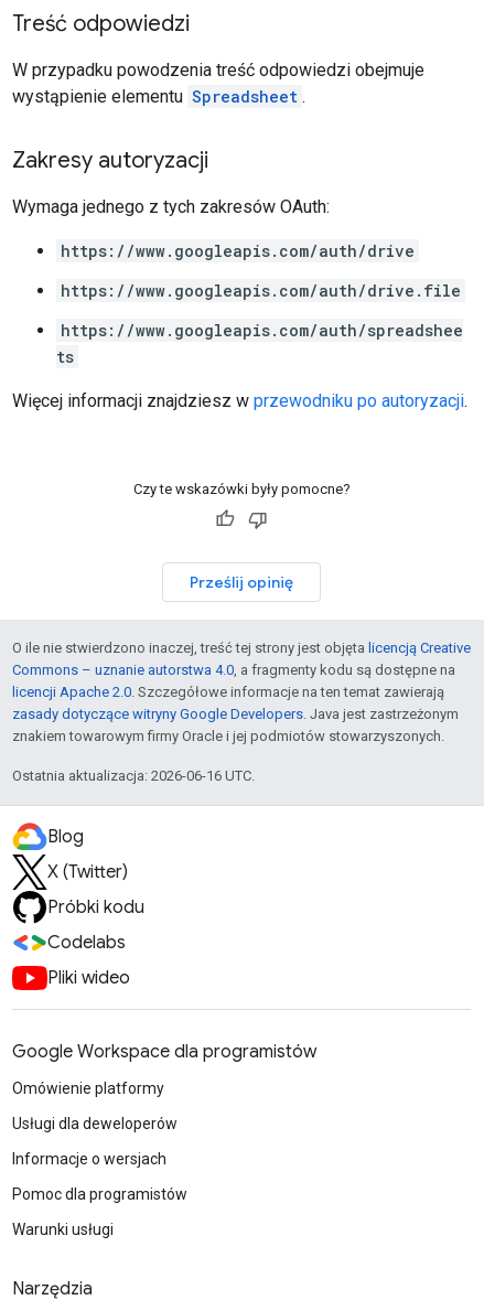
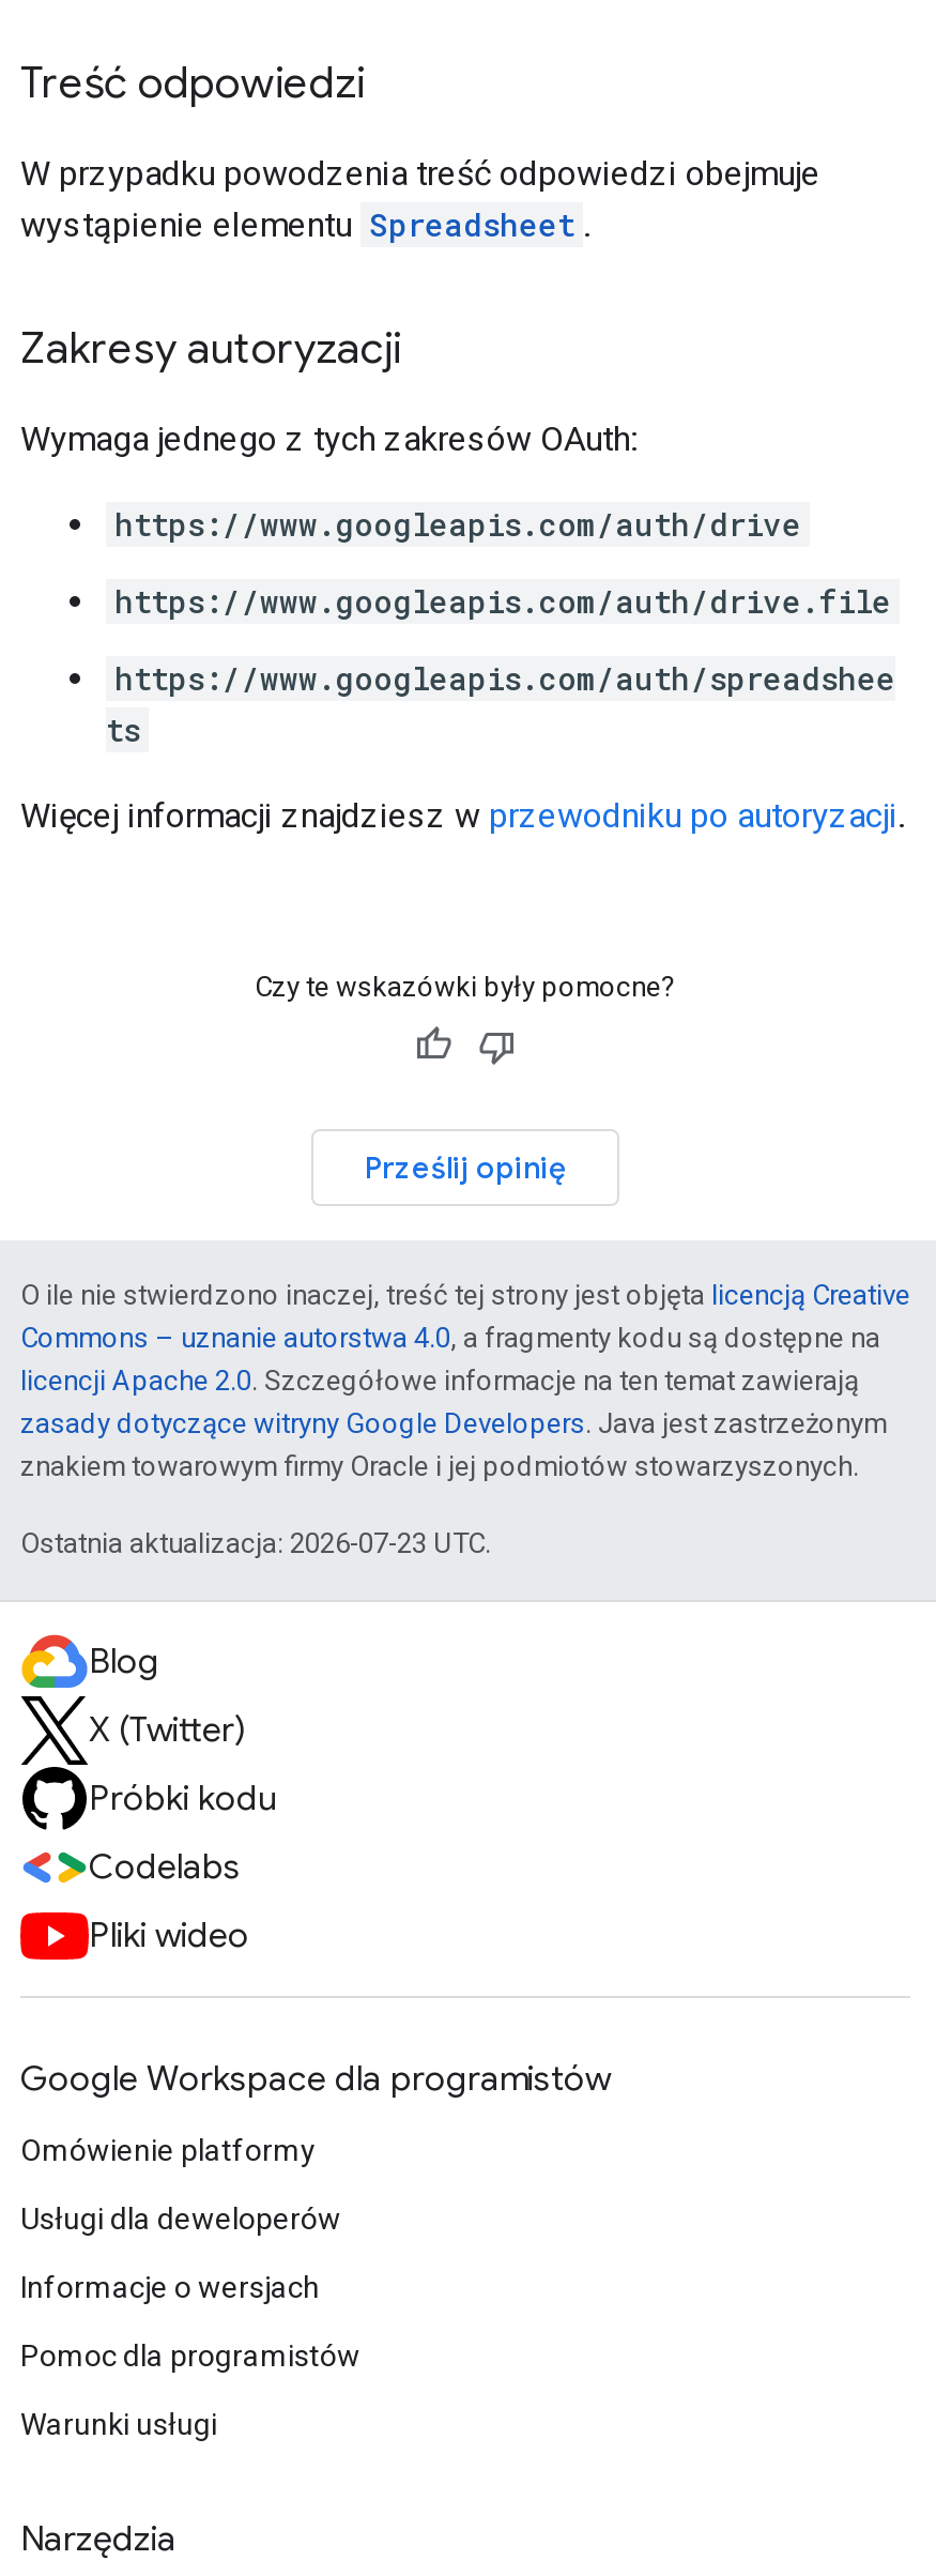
- Ostatnia aktualizacja: 2026-06-16 UTC.
+ Ostatnia aktualizacja: 2026-07-23 UTC.
